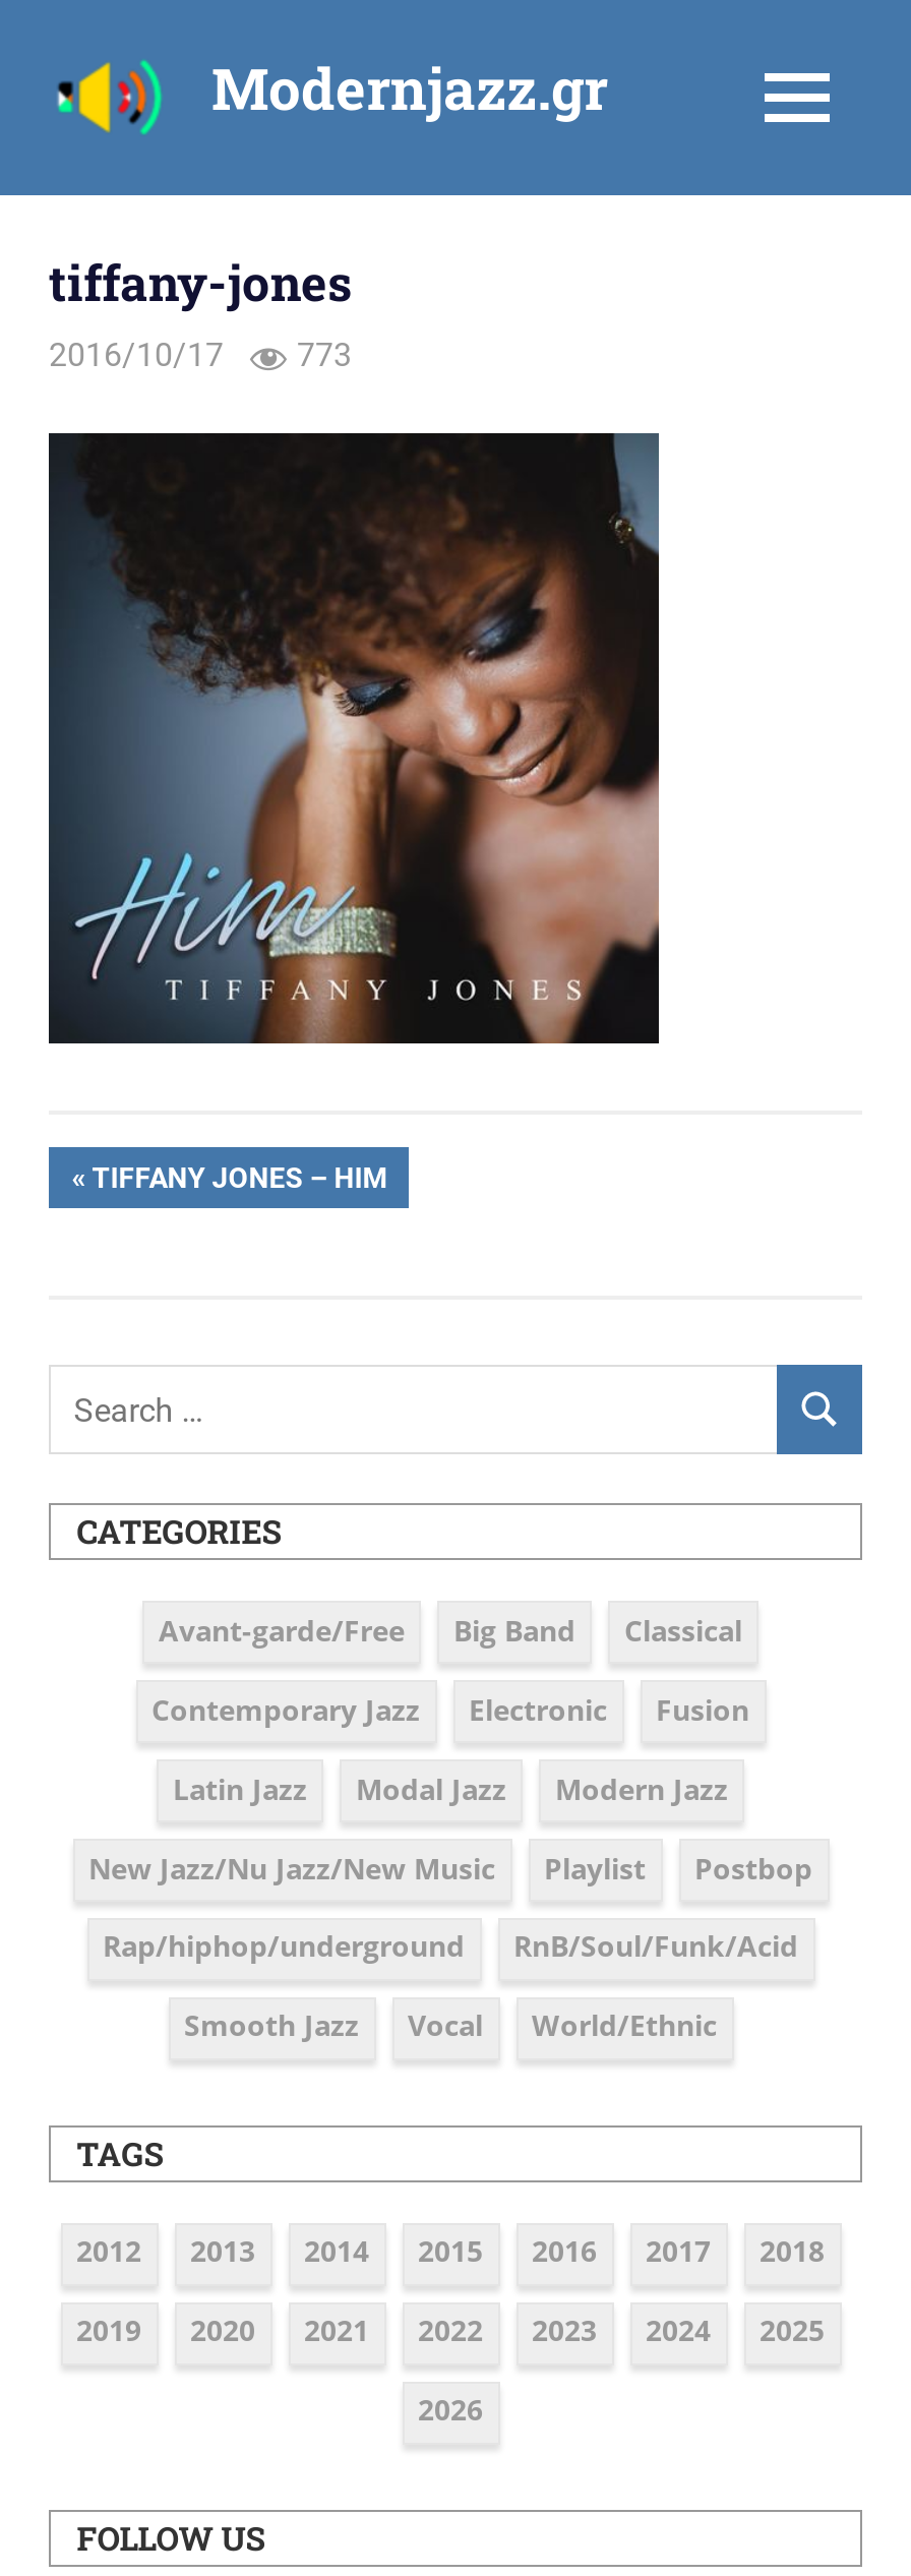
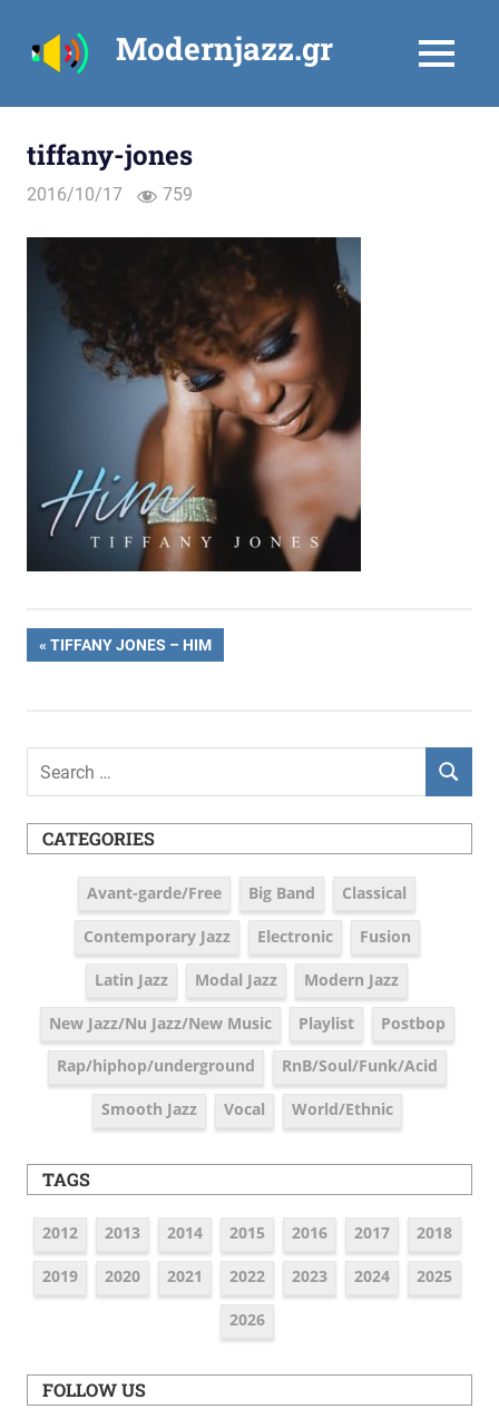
- 2016/10/17 773
+ 2016/10/17 759
